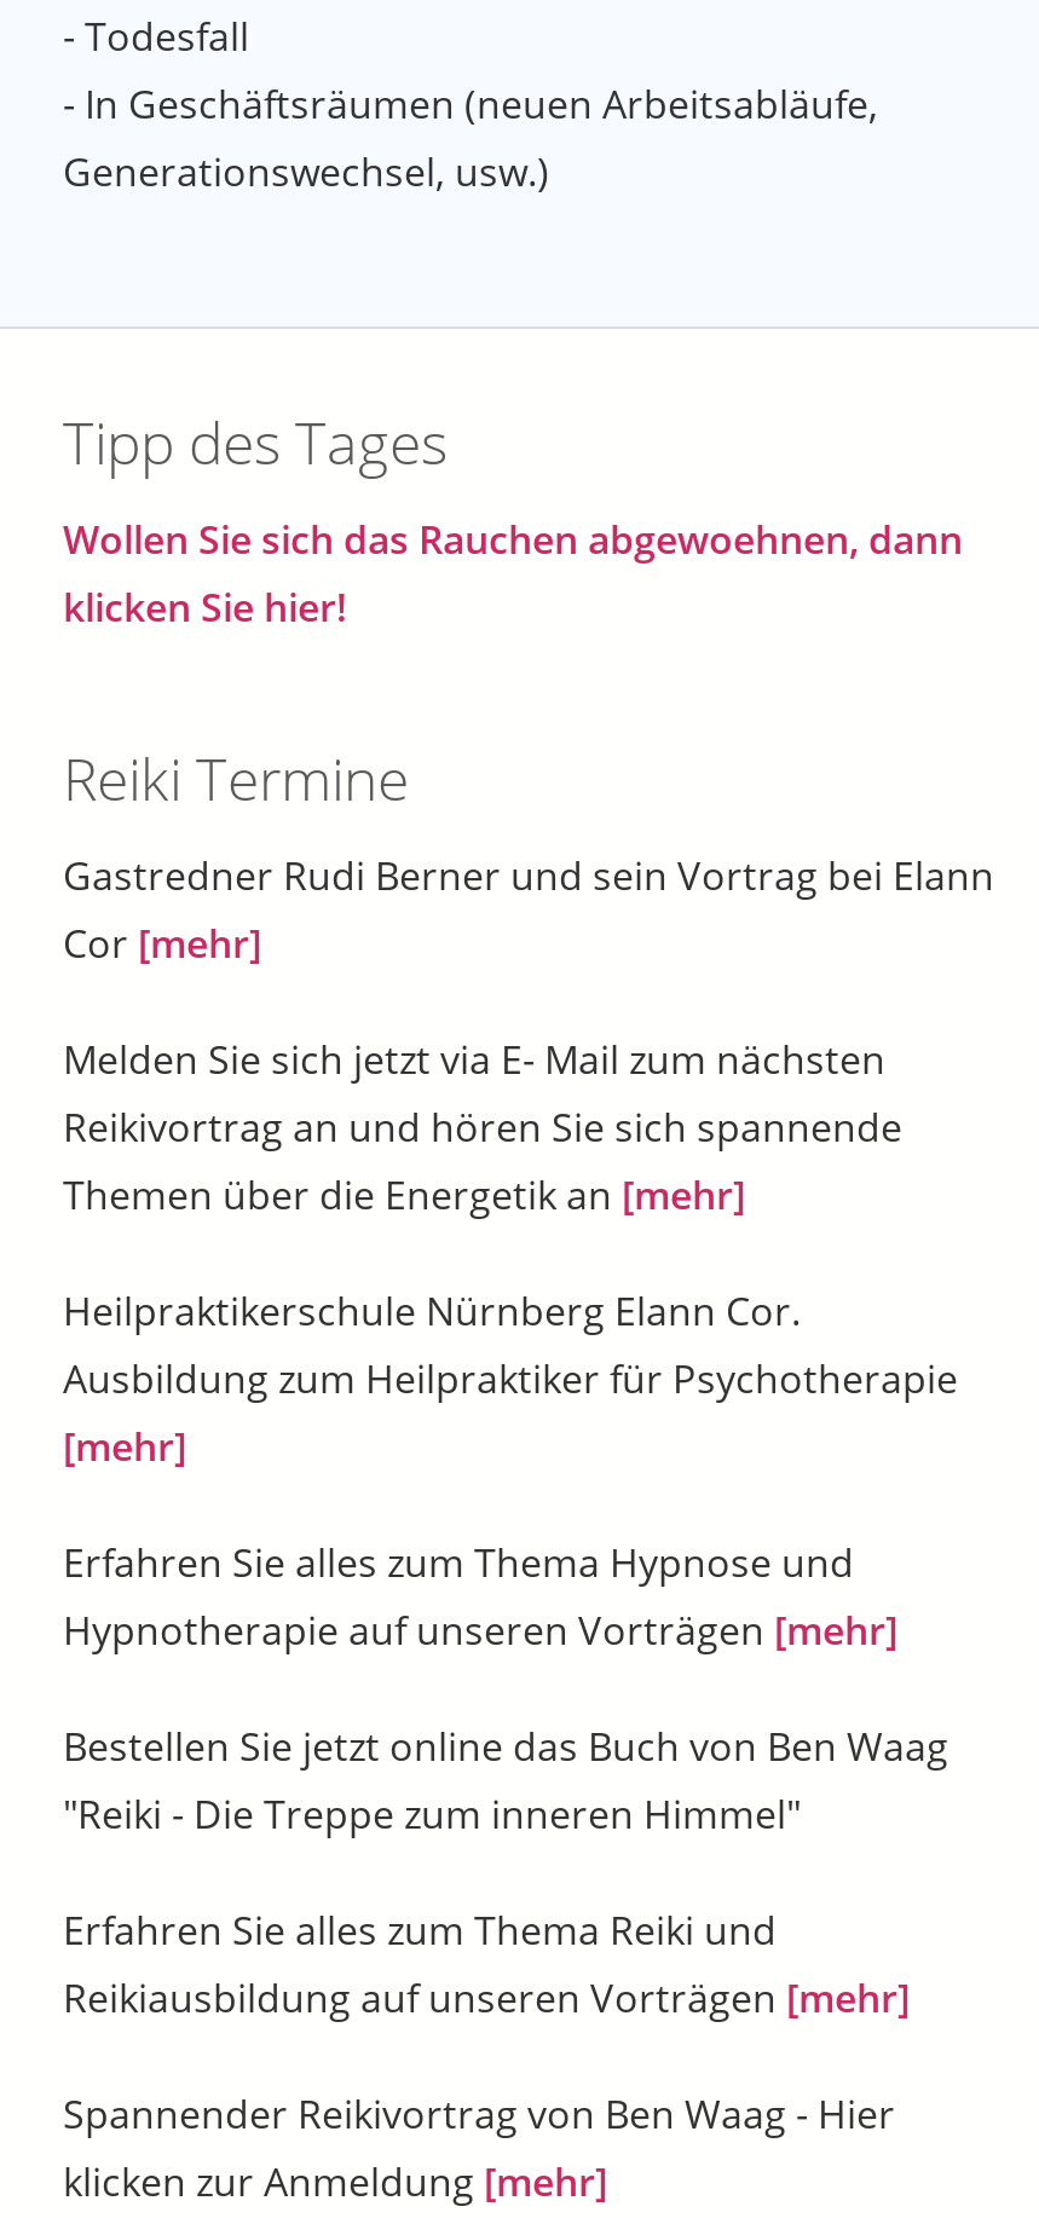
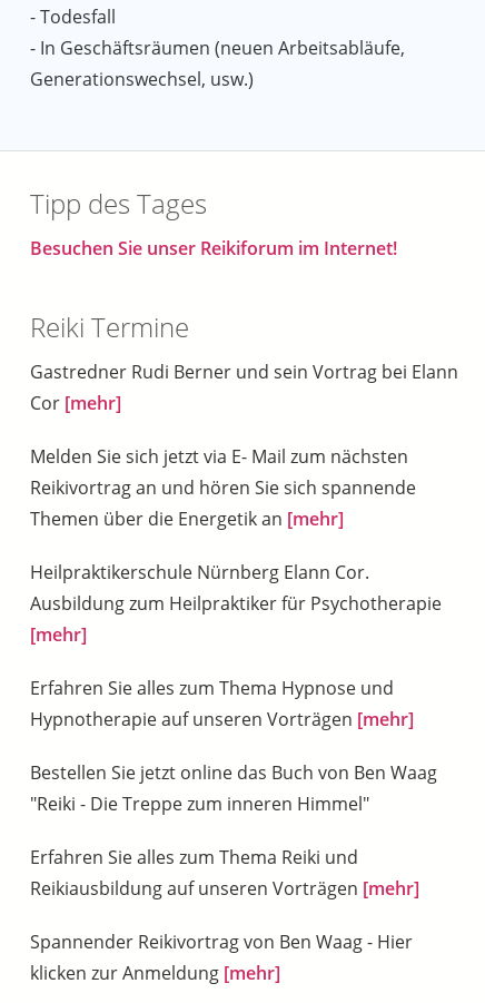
- Wollen Sie sich das Rauchen abgewoehnen, dann
- klicken Sie hier!
+ Besuchen Sie unser Reikiforum im Internet!
